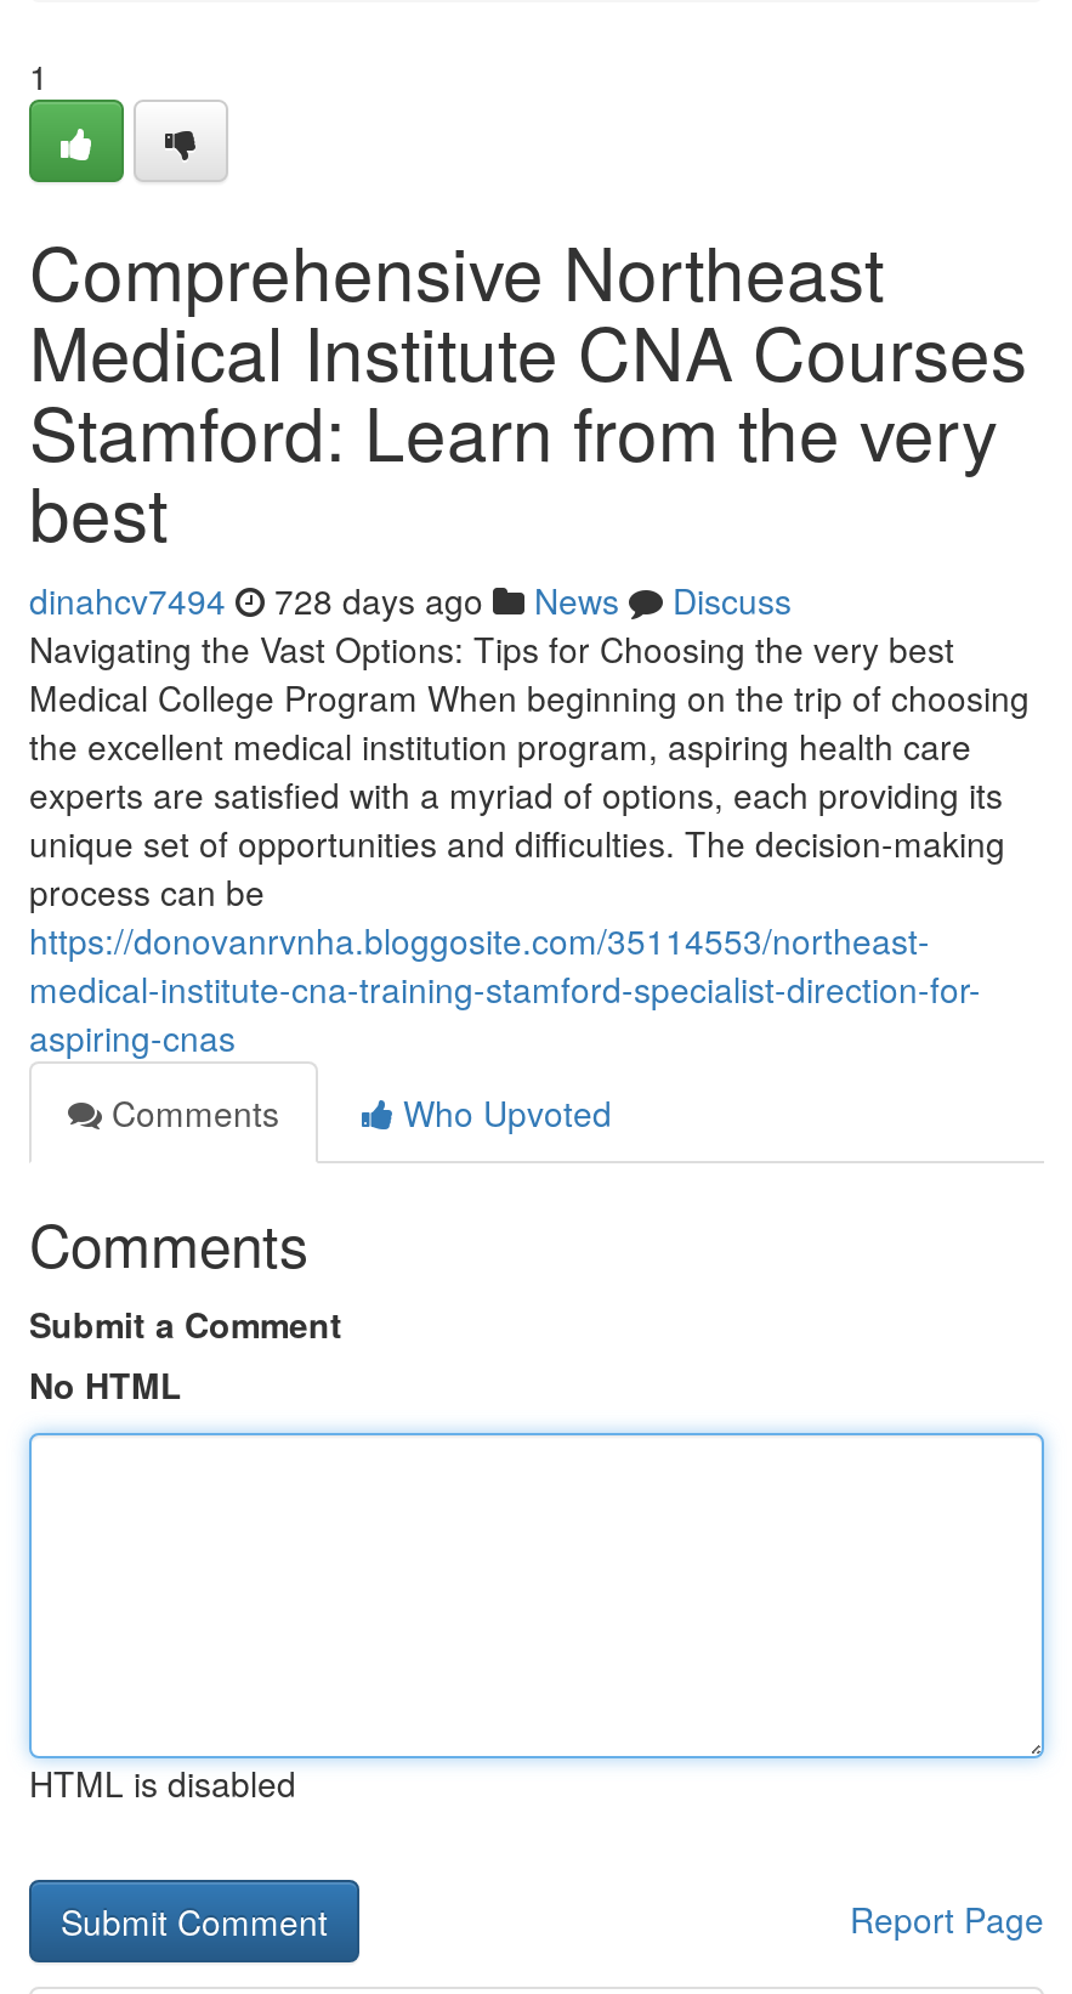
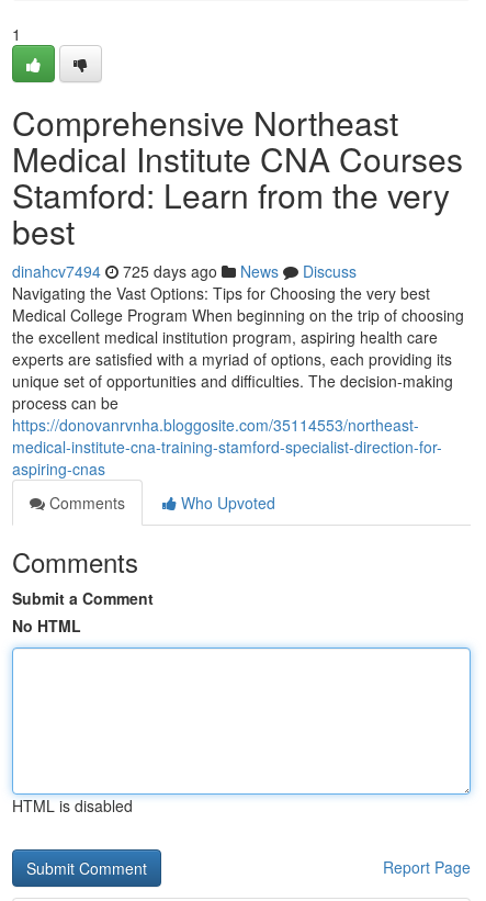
- dinahcv7494 728 days ago News Discuss
+ dinahcv7494 725 days ago News Discuss
